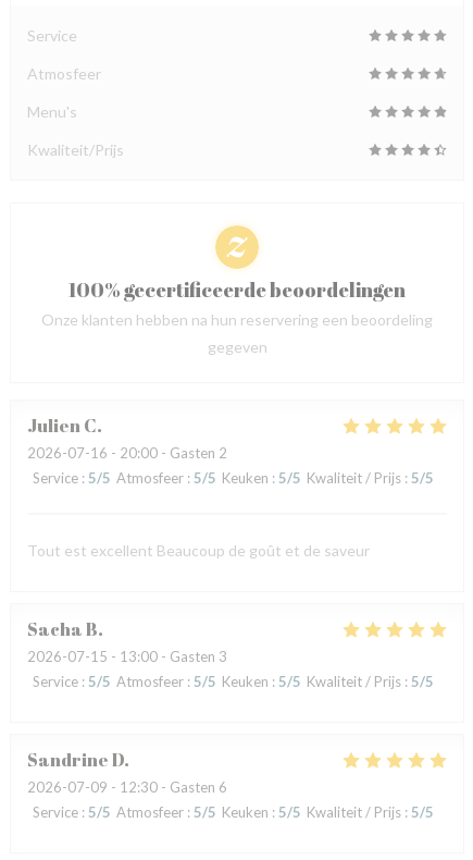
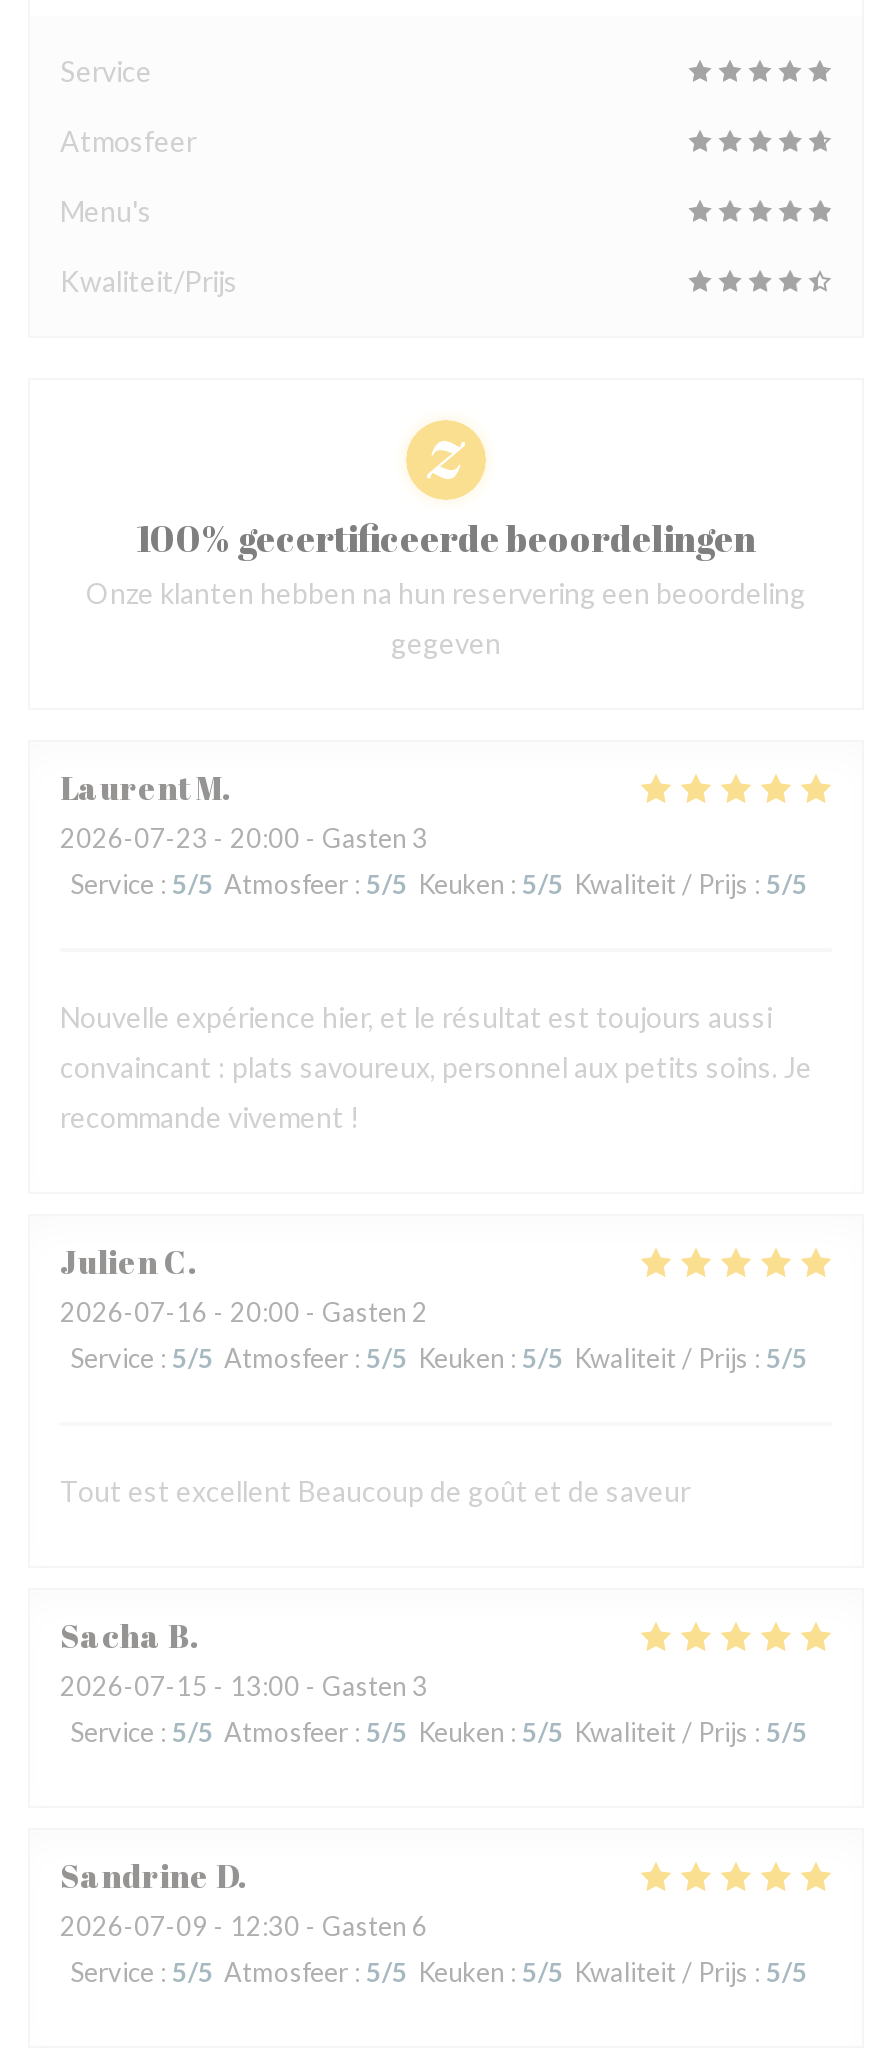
+ Laurent M
+ 2026-07-23 - 20:00 - Gasten 3
+ Service: 5/5 Atmosfeer: 5/5 Keuken: 5/5 Kwaliteit / Prijs: 5/5

+ Nouvelle expérience hier, et le résultat est toujours aussi
+ convaincant : plats savoureux, personnel aux petits soins. Je
+ recommande vivement !
